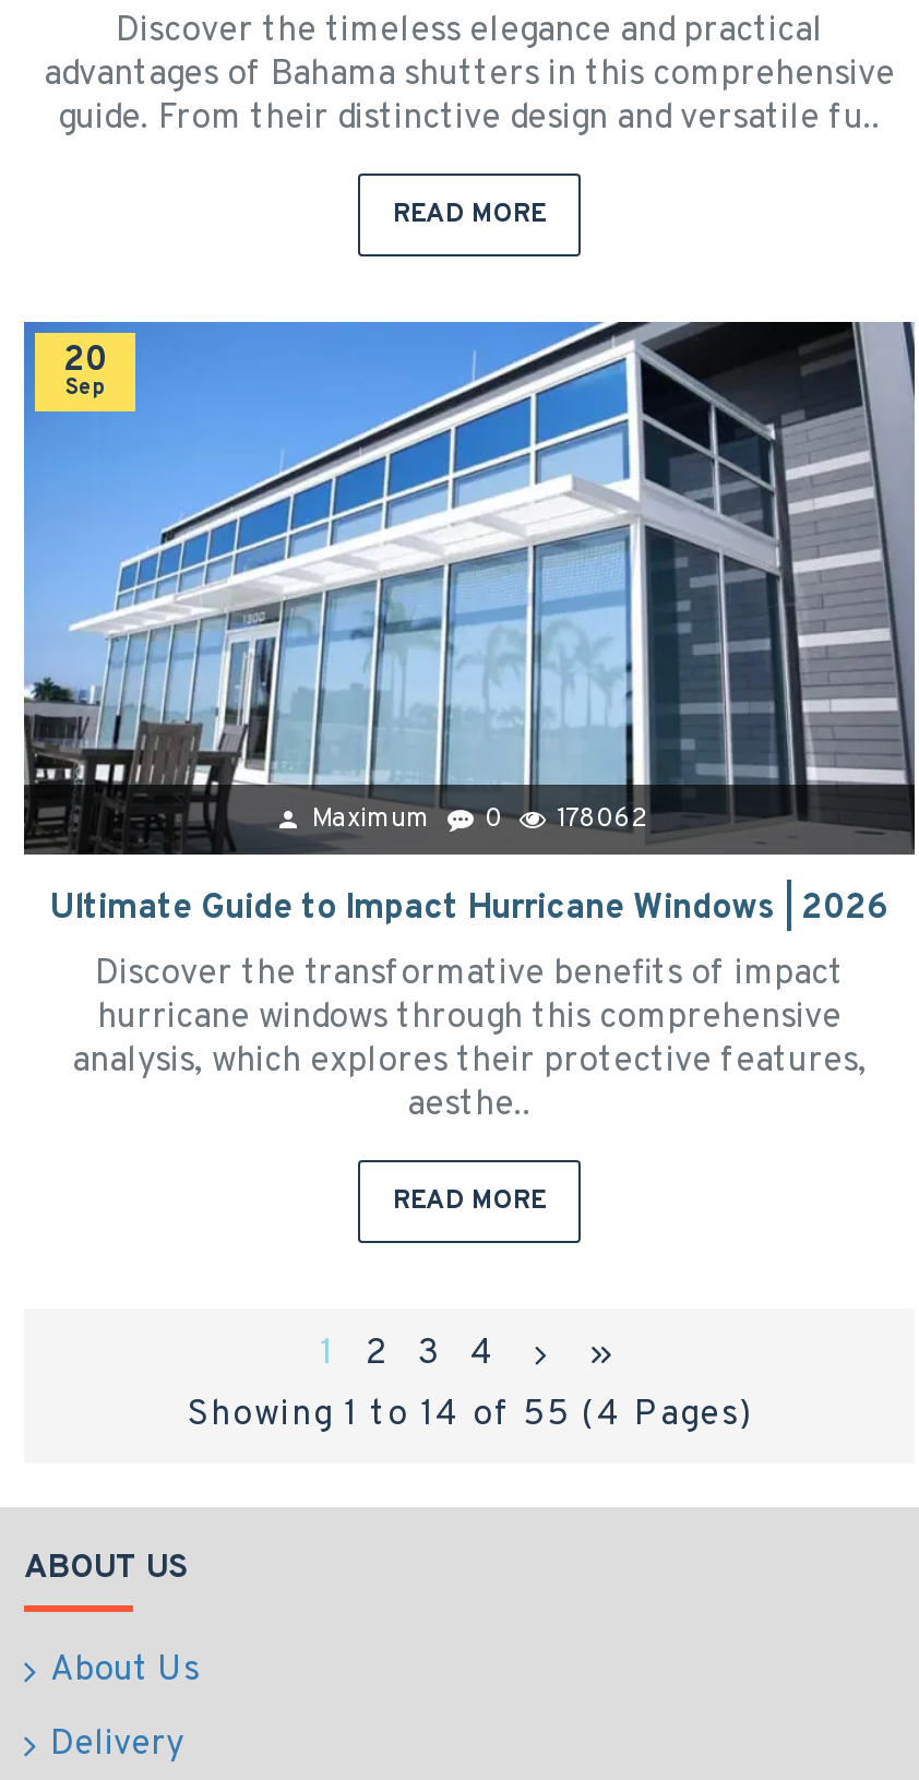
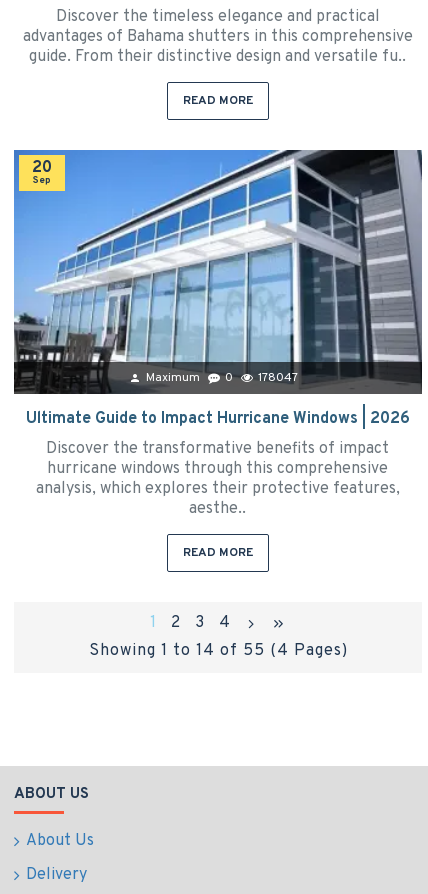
- Maximum 0 178062
+ Maximum 0 178047
